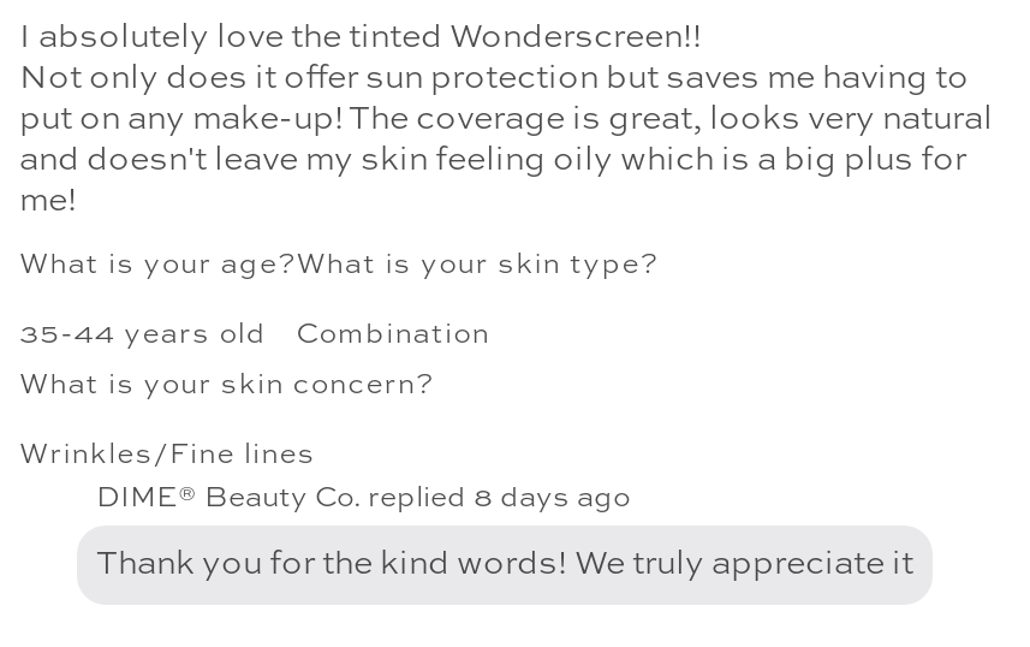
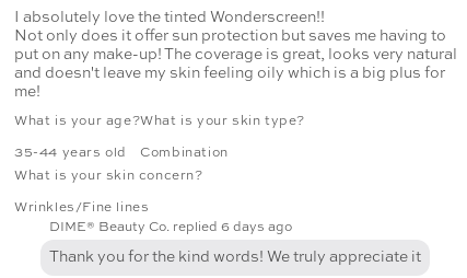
- DIME® Beauty Co. replied 8 days ago
+ DIME® Beauty Co. replied 6 days ago
